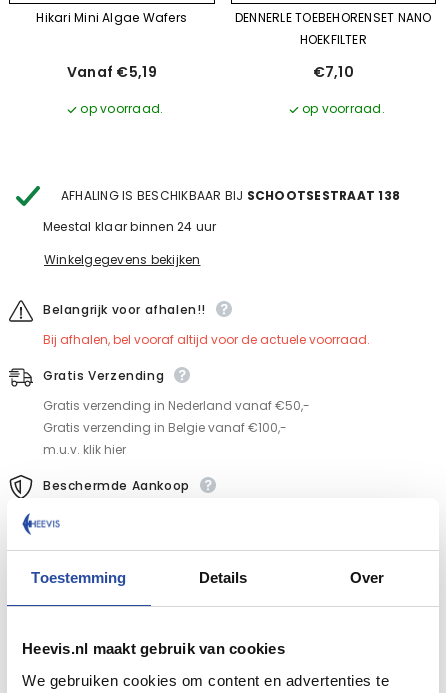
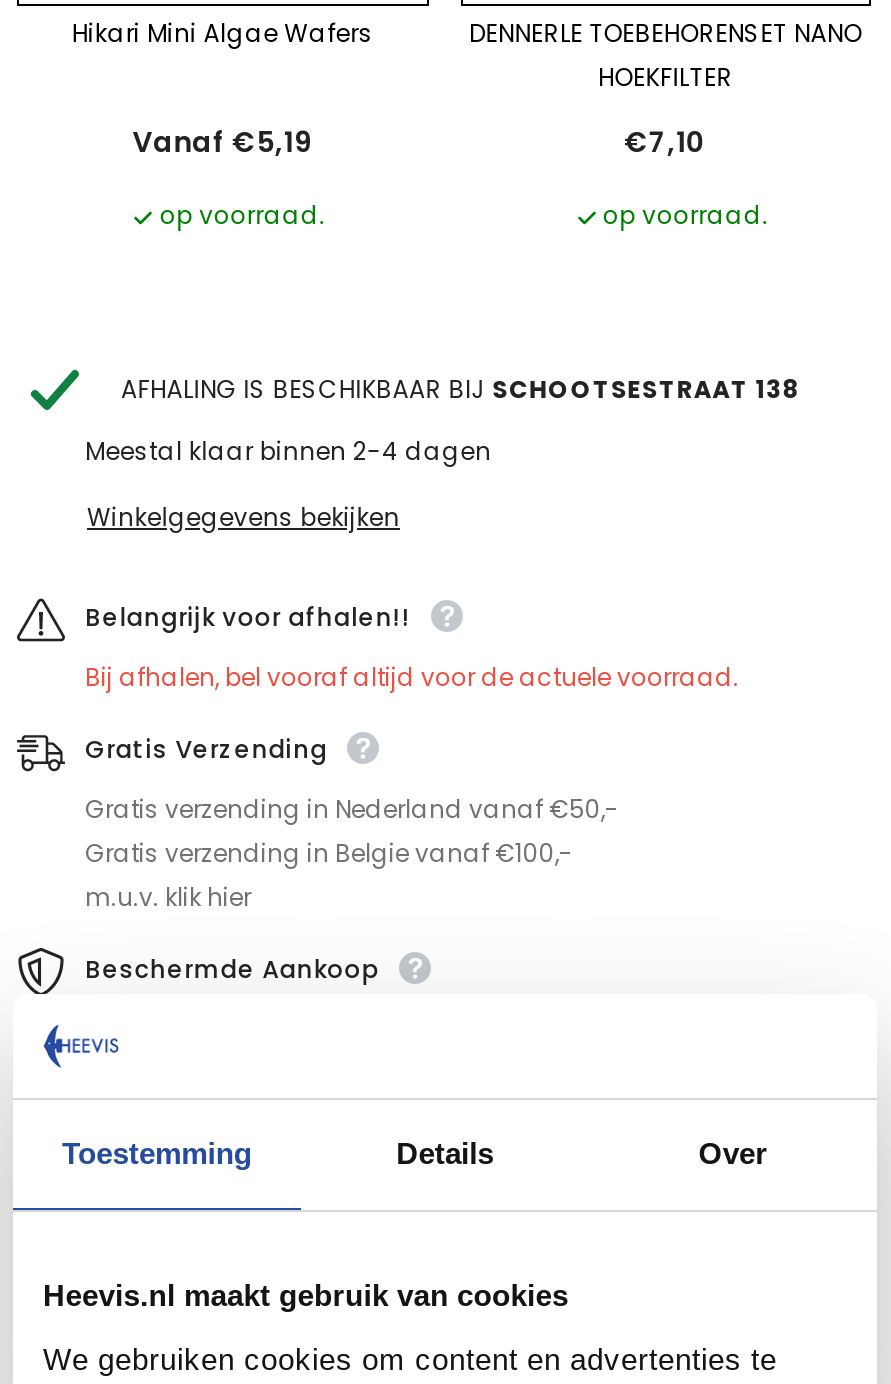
- Meestal klaar binnen 24 uur
+ Meestal klaar binnen 2-4 dagen
